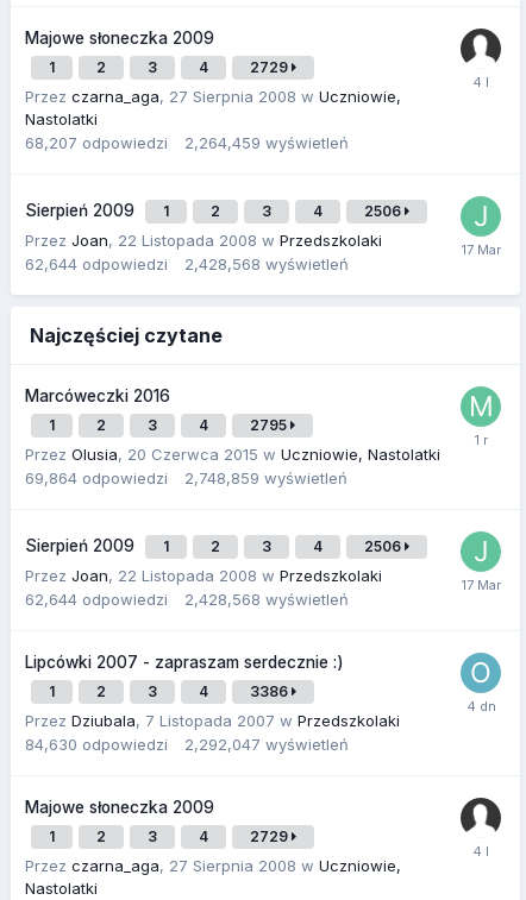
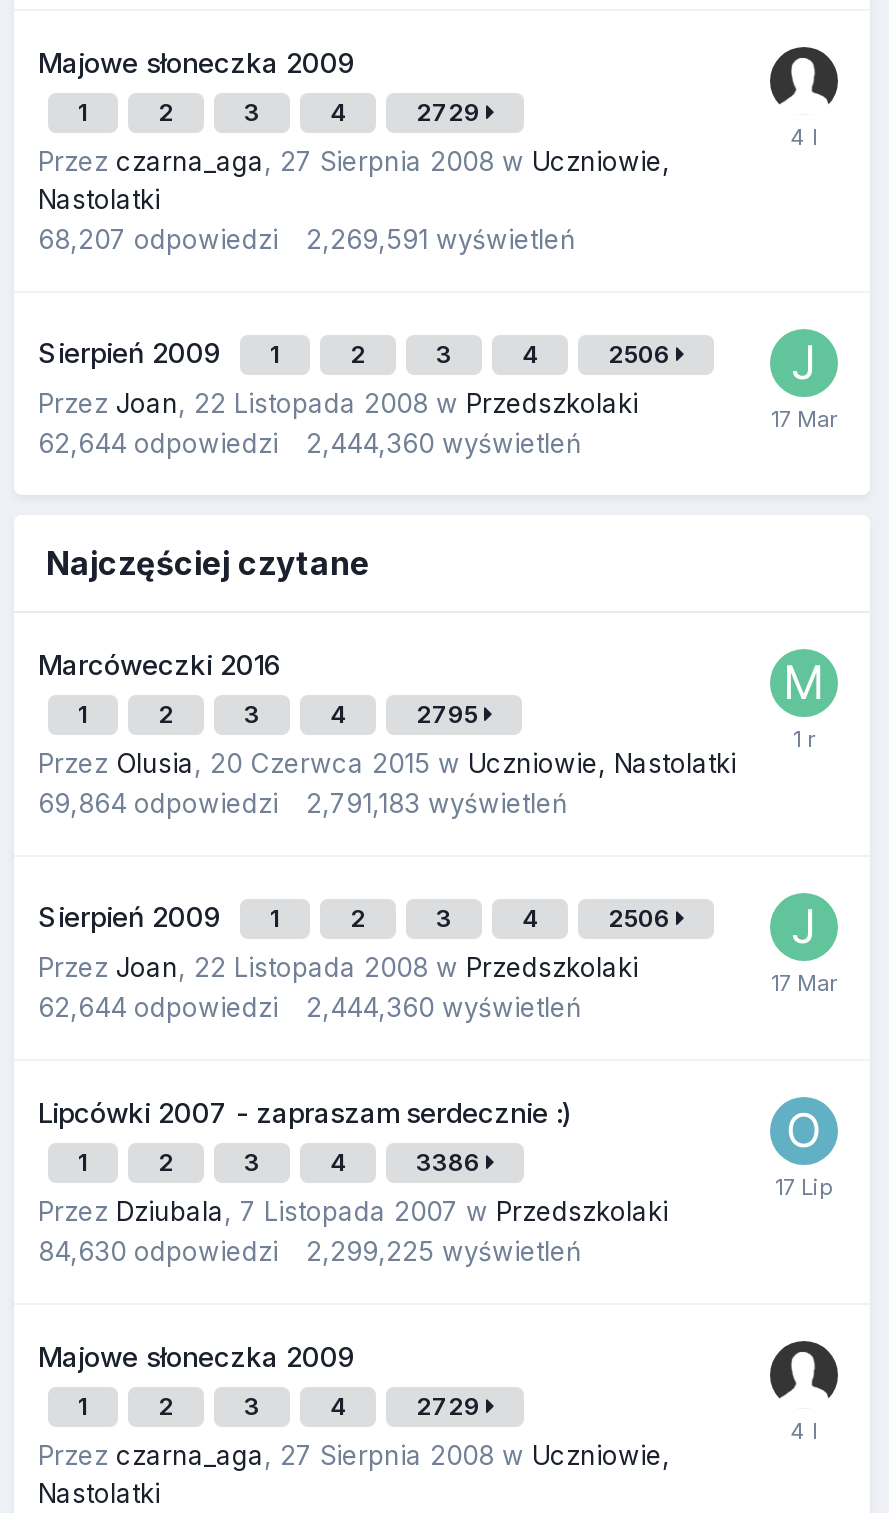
- 68,207 odpowiedzi 2,264,459 wyświetleń
+ 68,207 odpowiedzi 2,269,591 wyświetleń

- 62,644 odpowiedzi 2,428,568 wyświetleń
+ 62,644 odpowiedzi 2,444,360 wyświetleń

- 69,864 odpowiedzi 2,748,859 wyświetleń
+ 69,864 odpowiedzi 2,791,183 wyświetleń

- 62,644 odpowiedzi 2,428,568 wyświetleń
+ 62,644 odpowiedzi 2,444,360 wyświetleń

- 84,630 odpowiedzi 2,292,047 wyświetleń
+ 84,630 odpowiedzi 2,299,225 wyświetleń
